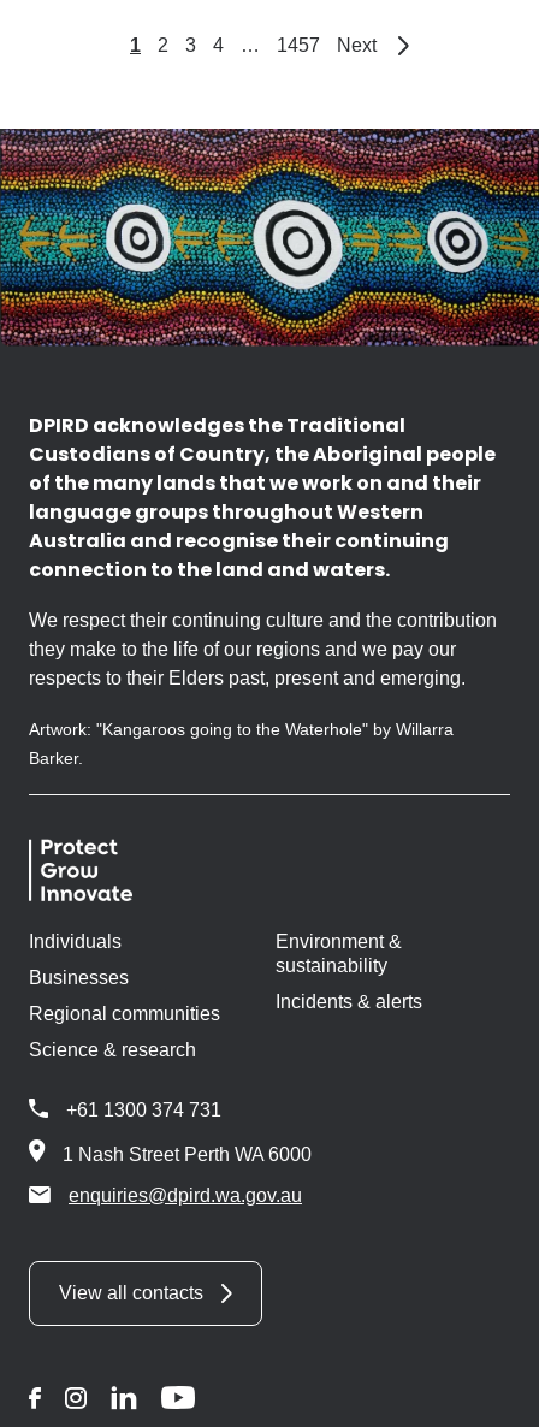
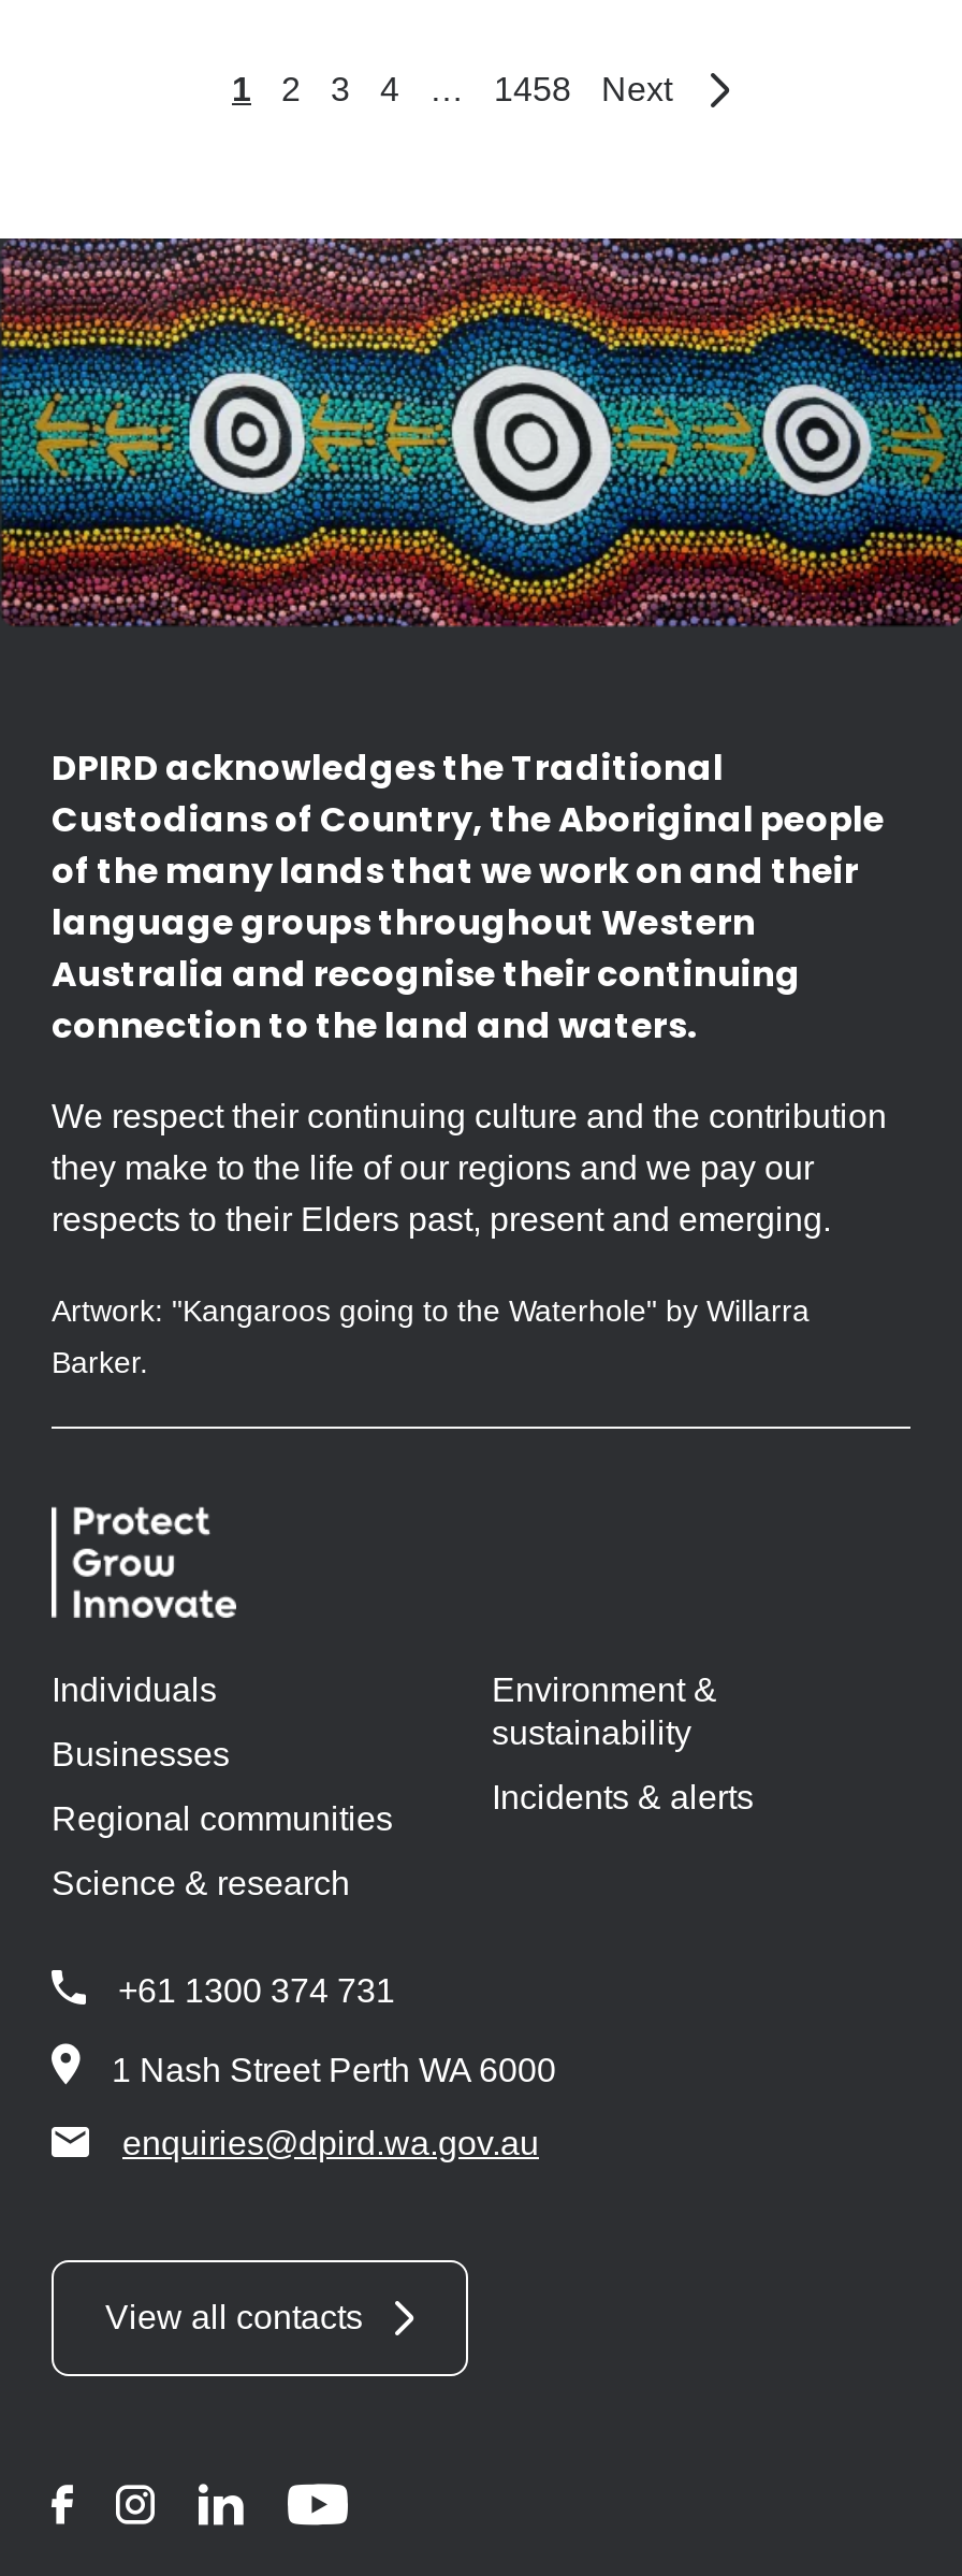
- 1457
+ 1458
